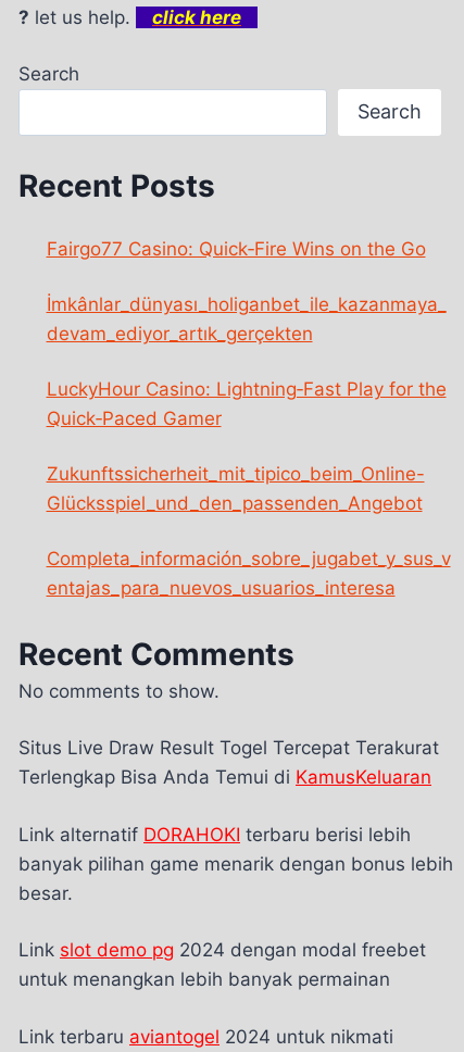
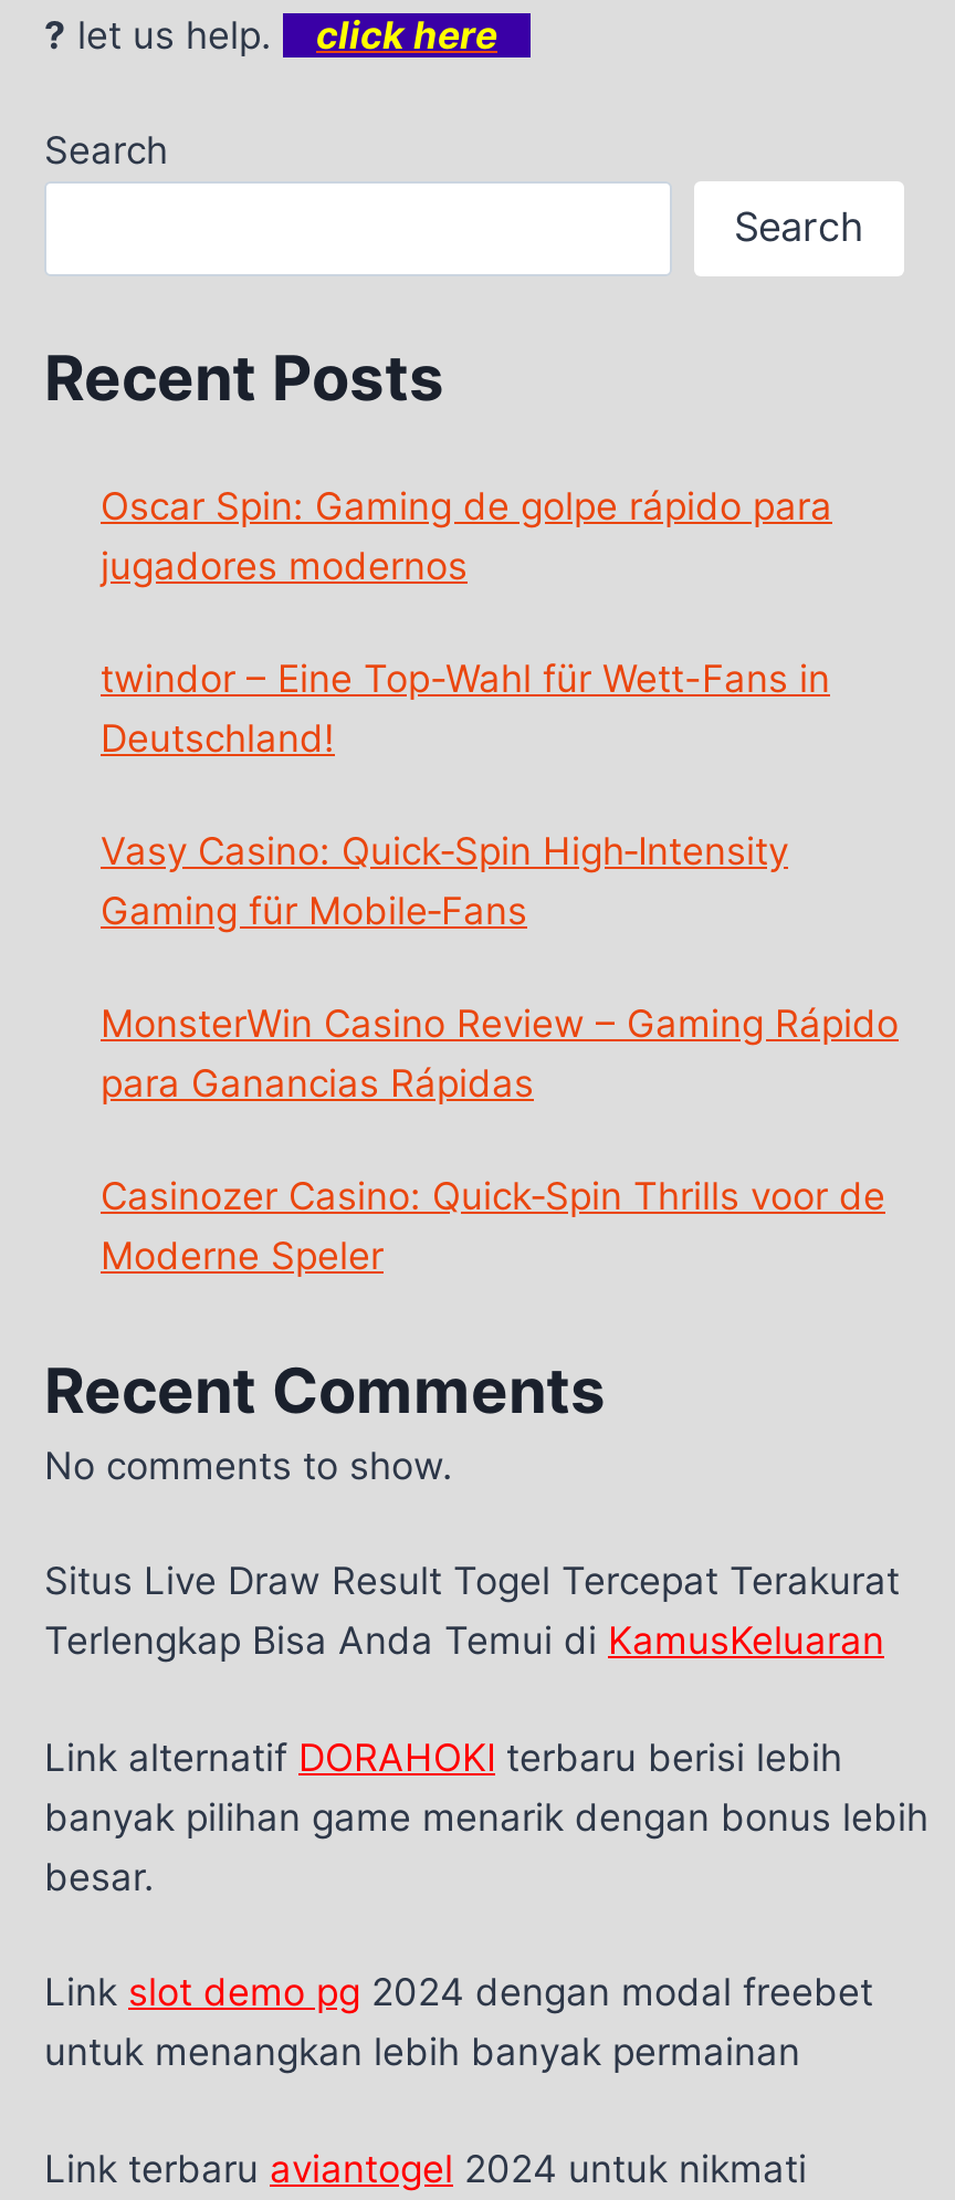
- Fairgo77 Casino: Quick‑Fire Wins on the Go
+ Oscar Spin: Gaming de golpe rápido para
+ jugadores modernos

- İmkânlar_dünyası_holiganbet_ile_kazanmaya_
- devam_ediyor_artık_gerçekten
+ twindor – Eine Top-Wahl für Wett-Fans in
+ Deutschland!

- LuckyHour Casino: Lightning‑Fast Play for the
- Quick‑Paced Gamer
+ Vasy Casino: Quick‑Spin High‑Intensity
+ Gaming für Mobile‑Fans

- Zukunftssicherheit_mit_tipico_beim_Online-
- Glücksspiel_und_den_passenden_Angebot
+ MonsterWin Casino Review – Gaming Rápido
+ para Ganancias Rápidas

- Completa_información_sobre_jugabet_y_sus_v
- entajas_para_nuevos_usuarios_interesa
+ Casinozer Casino: Quick‑Spin Thrills voor de
+ Moderne Speler
